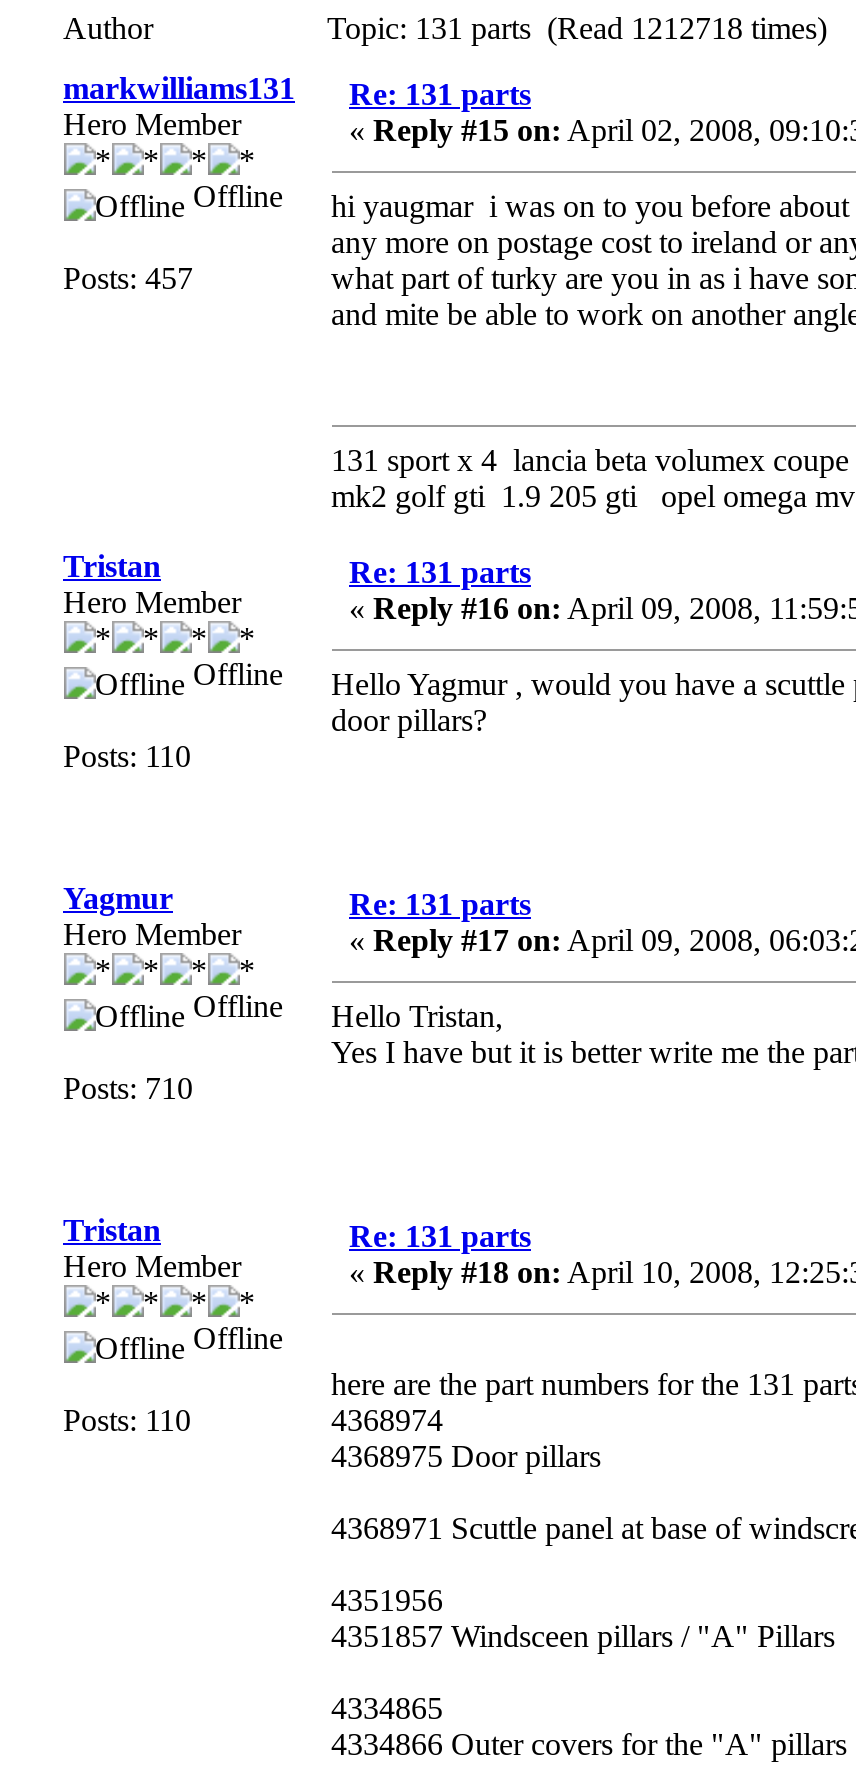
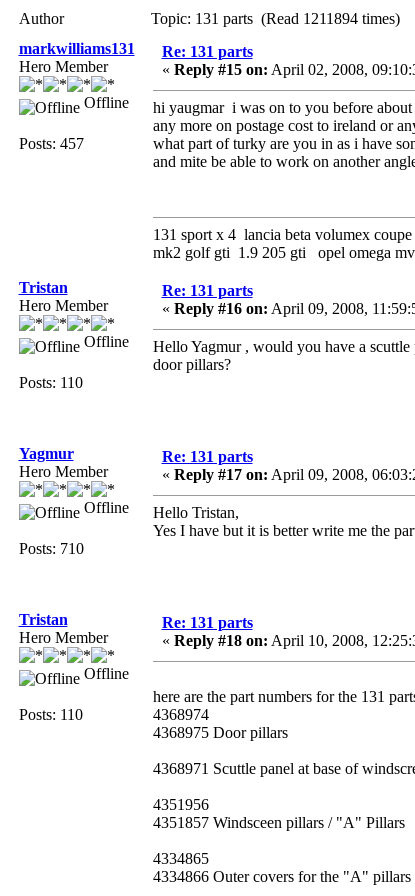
- Topic: 131 parts (Read 1212718 times)
+ Topic: 131 parts (Read 1211894 times)
